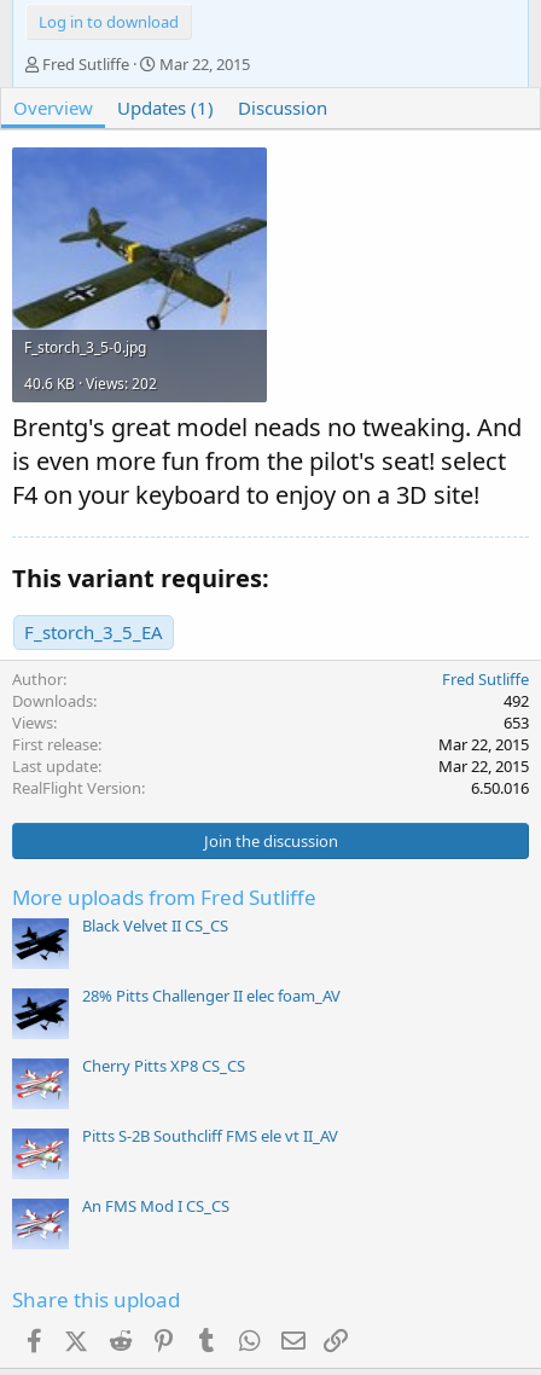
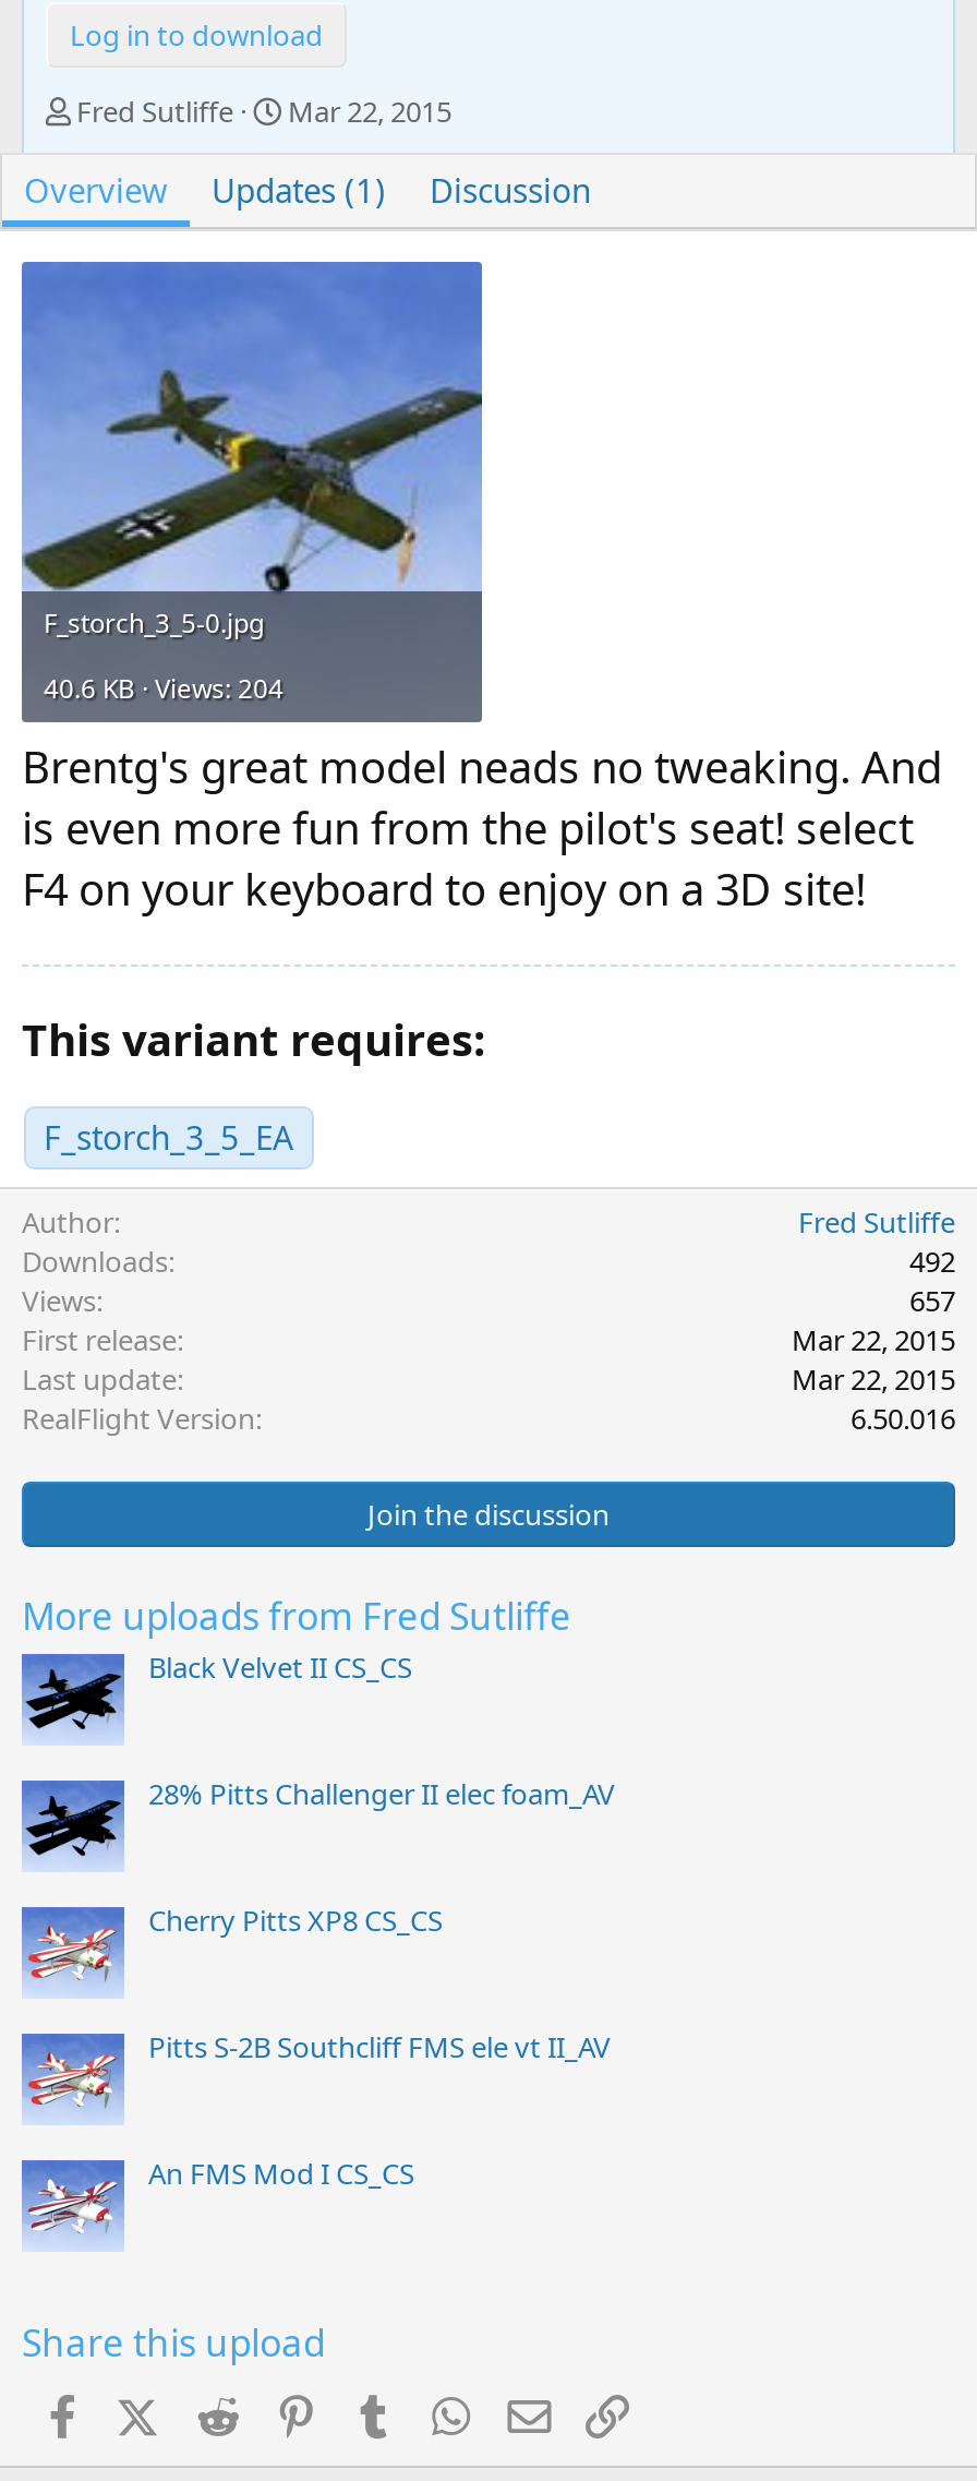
- 40.6 KB · Views: 202
+ 40.6 KB · Views: 204

- 653
+ 657
